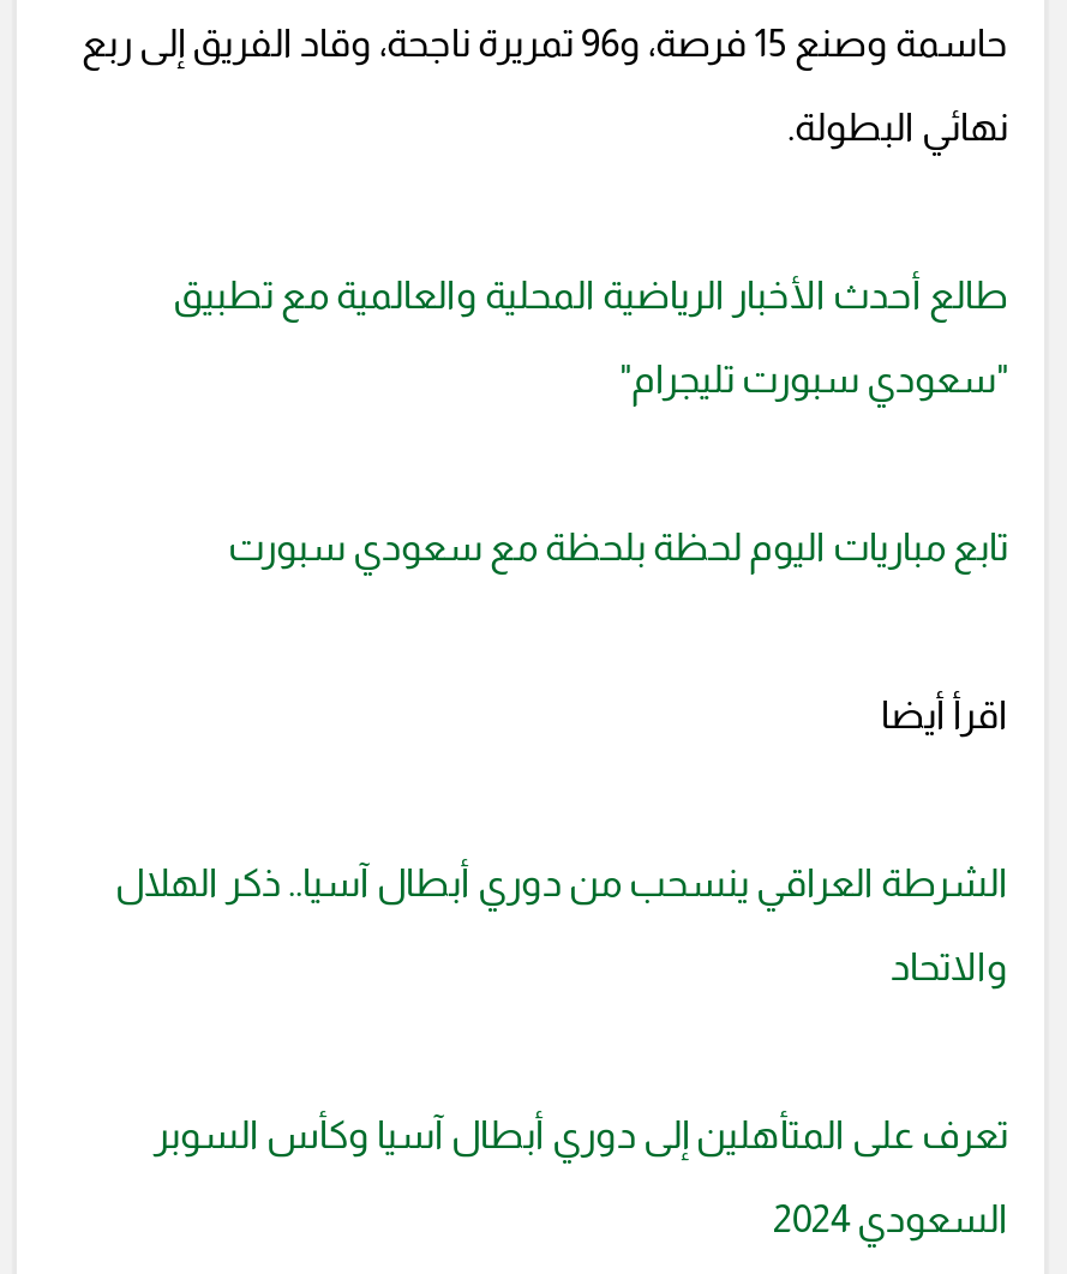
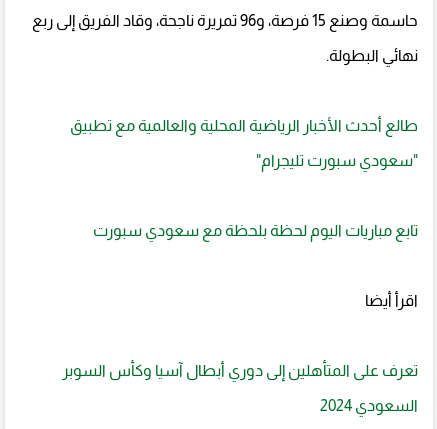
- الشرطة العراقي ينسحب من دوري أبطال آسيا.. ذكر الهلال
- والاتحاد
